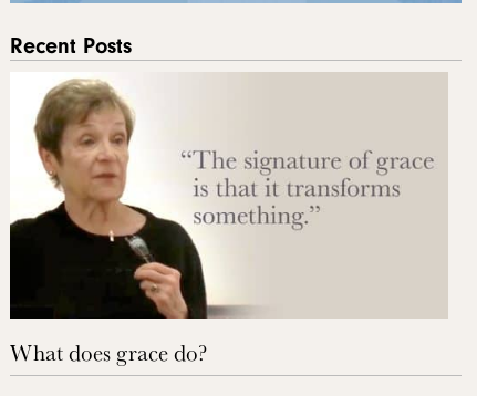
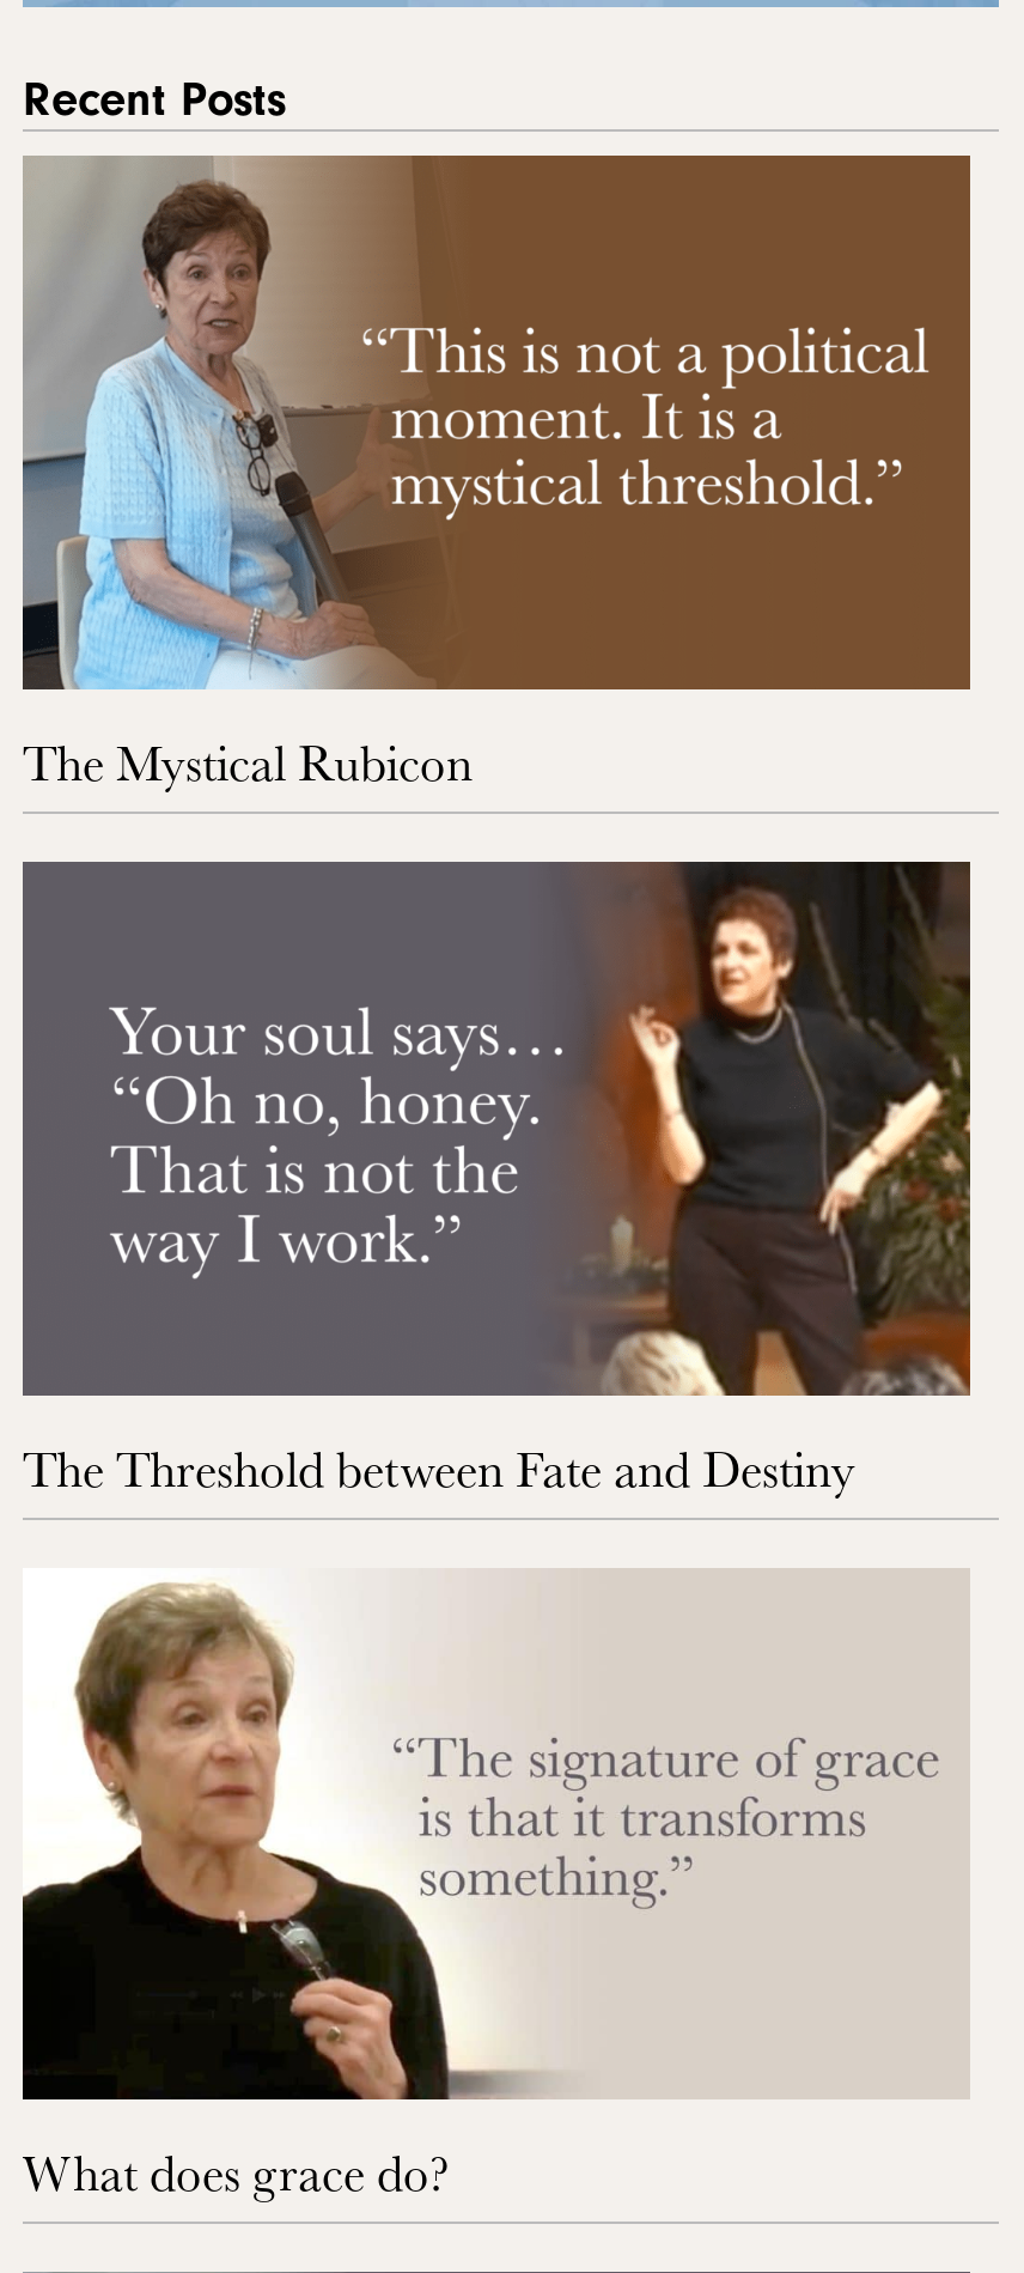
+ [image]
+ The Mystical Rubicon

+ [image]
+ The Threshold between Fate and Destiny
